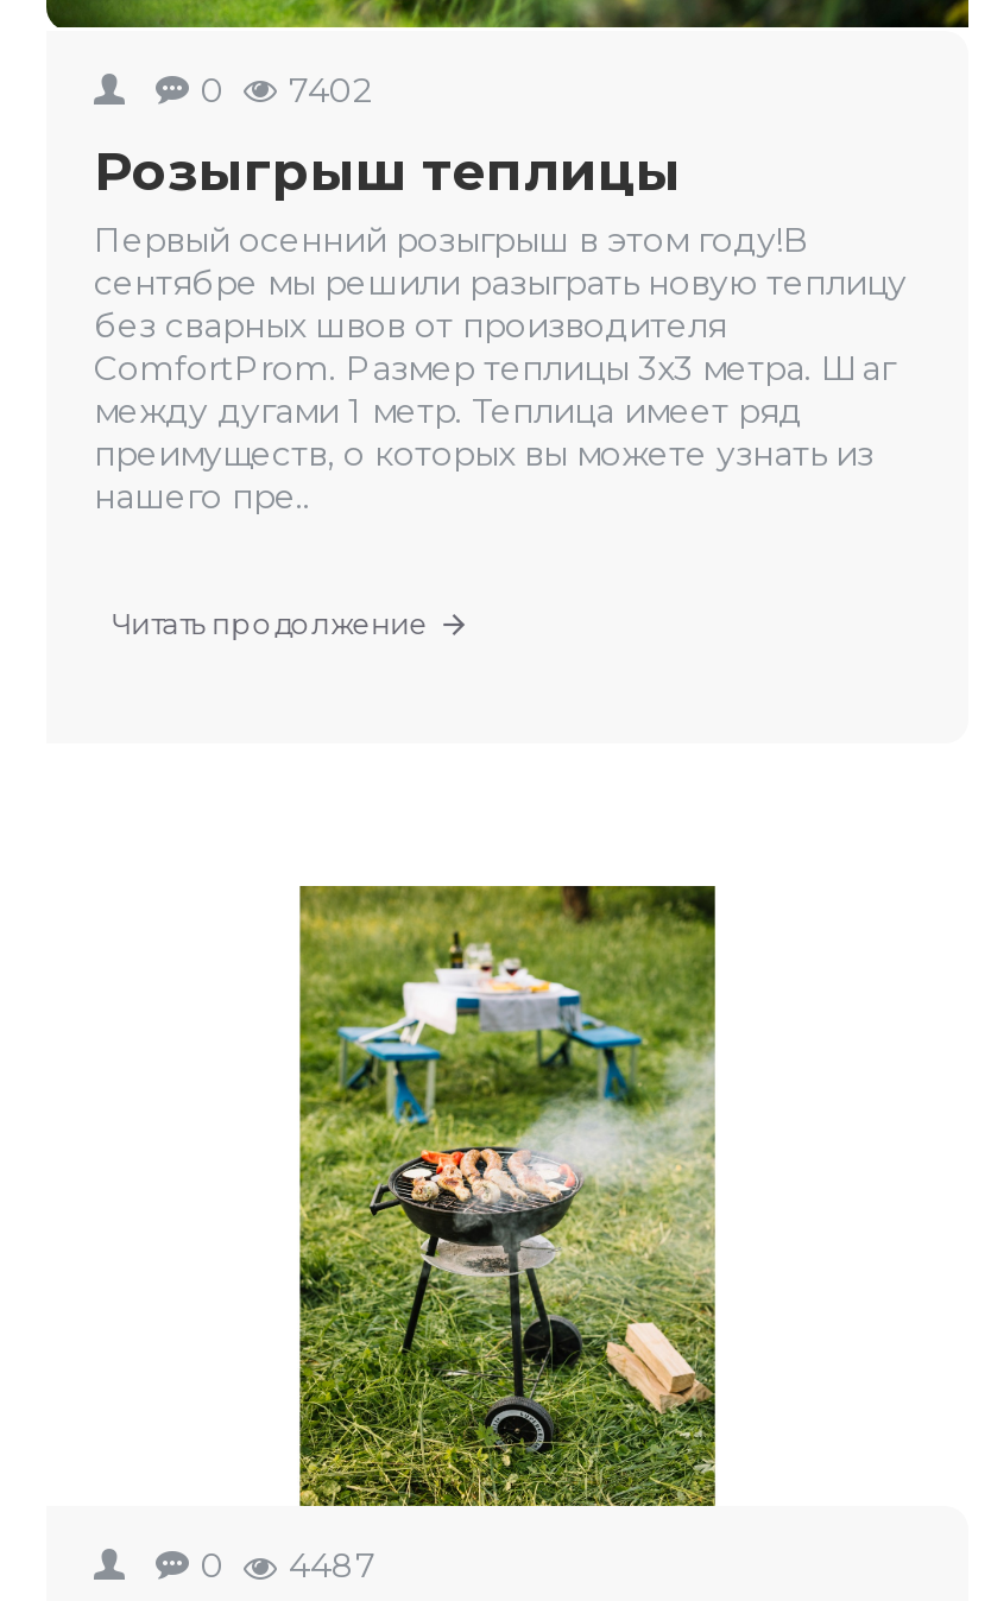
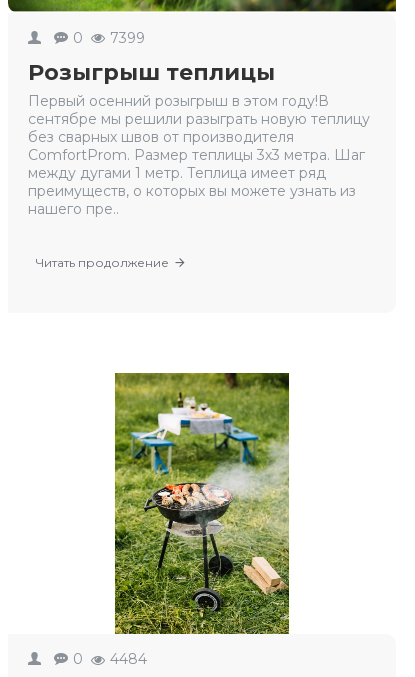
- 0 7402
+ 0 7399

- 4487
+ 4484
